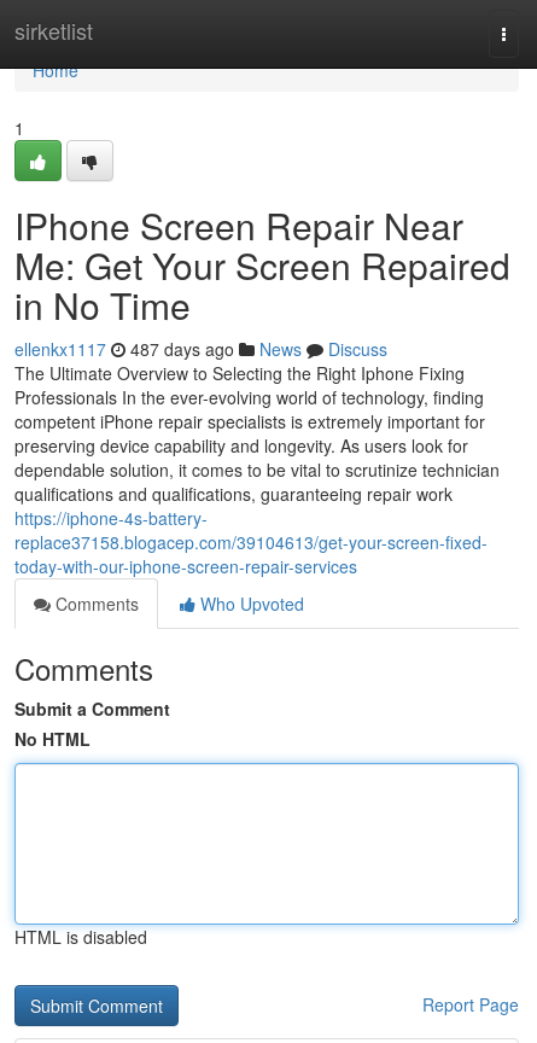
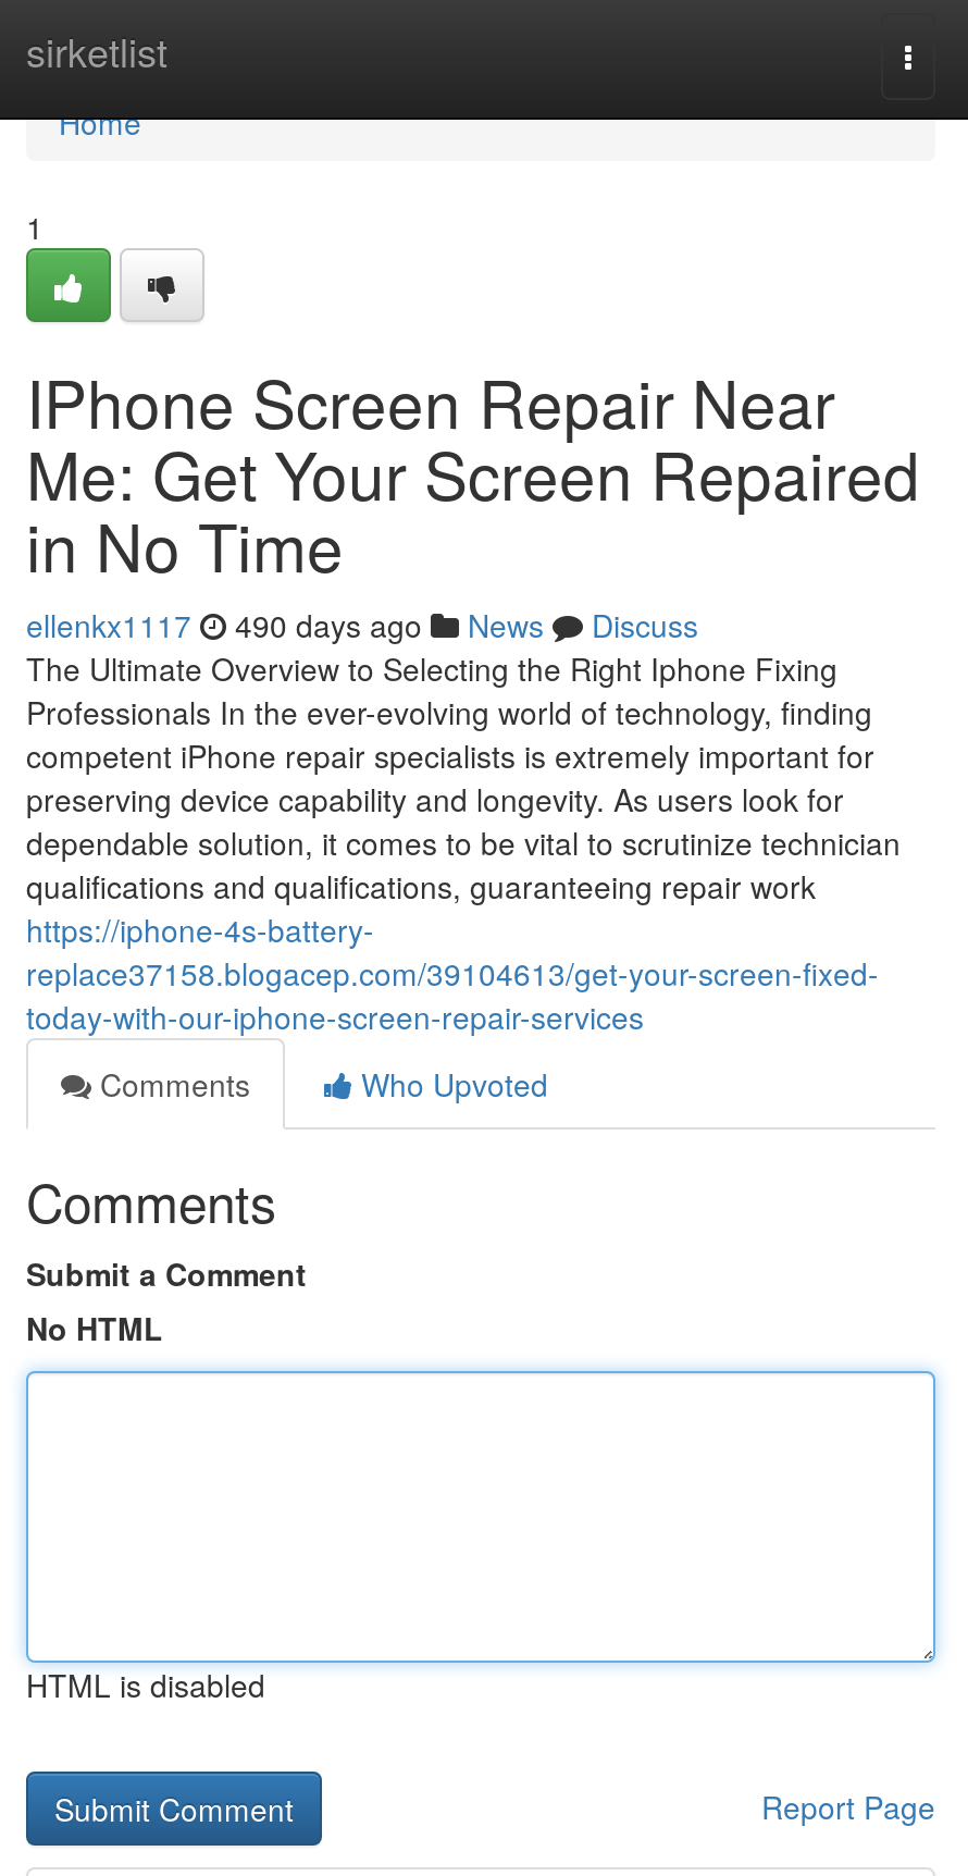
- ellenkx1117 487 days ago News Discuss
+ ellenkx1117 490 days ago News Discuss
